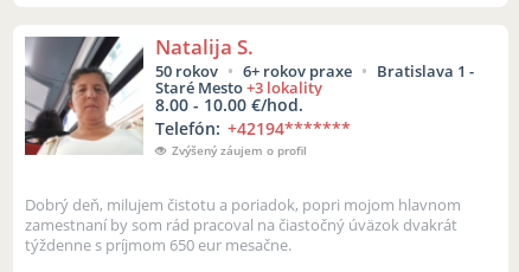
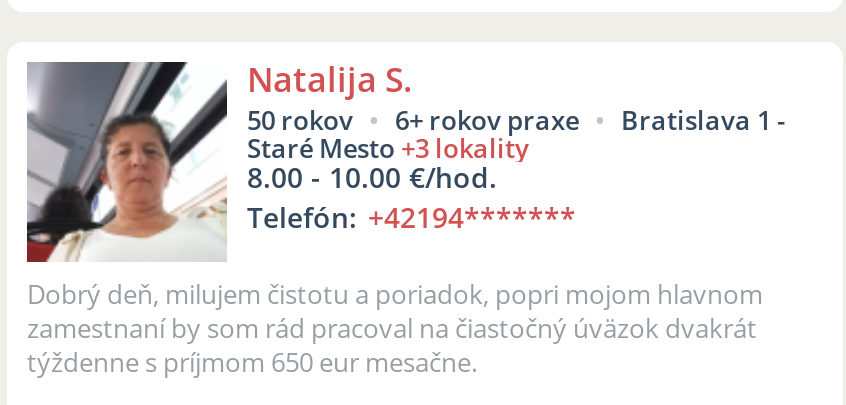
- Zvýšený záujem o profil
